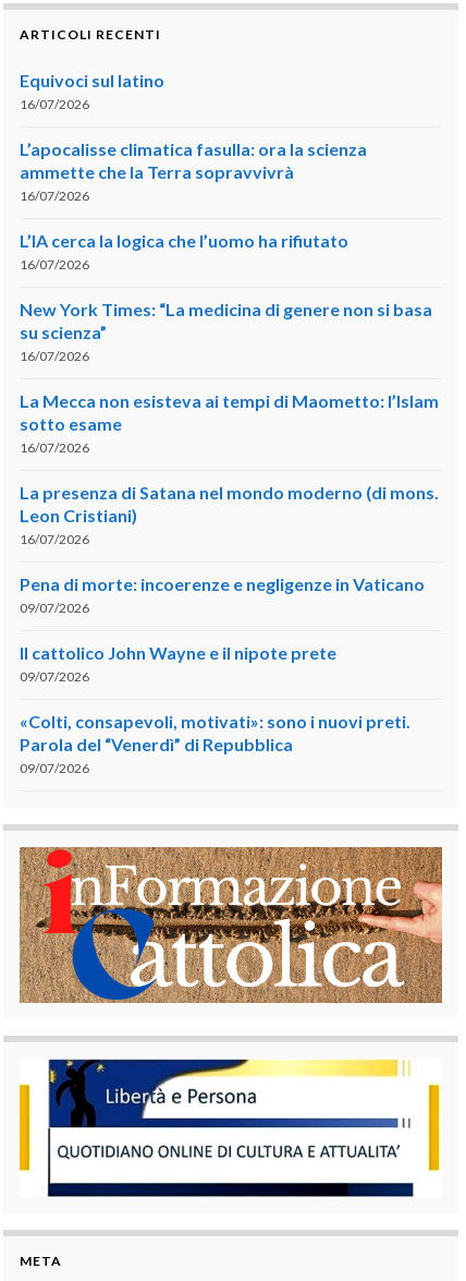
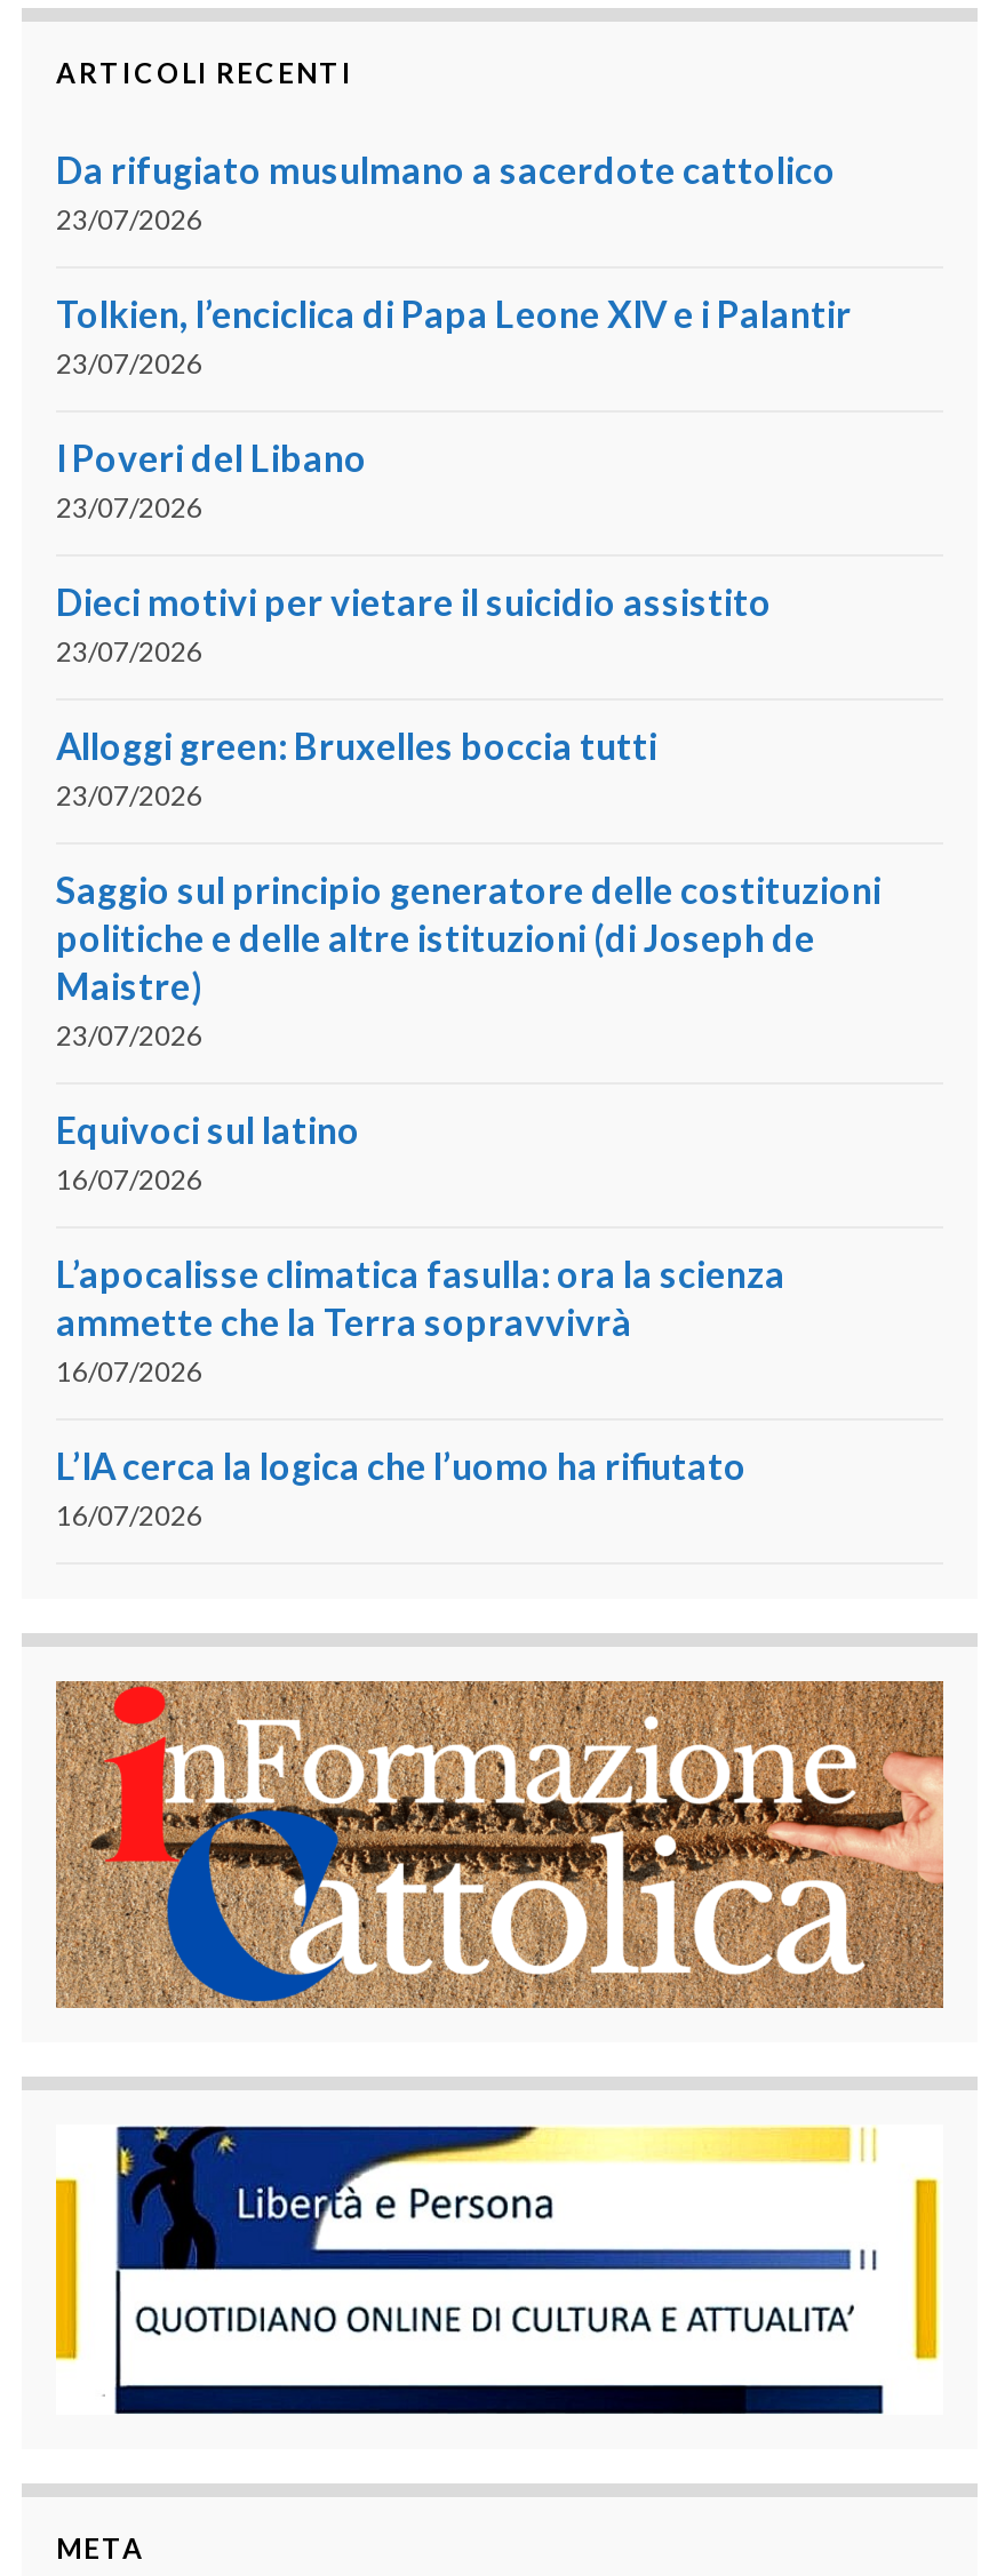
+ Da rifugiato musulmano a sacerdote cattolico
+ 23/07/2026
+ Tolkien, l’enciclica di Papa Leone XIV e i Palantir
+ 23/07/2026
+ I Poveri del Libano
+ 23/07/2026
+ Dieci motivi per vietare il suicidio assistito
+ 23/07/2026
+ Alloggi green: Bruxelles boccia tutti
+ 23/07/2026
+ Saggio sul principio generatore delle costituzioni
+ politiche e delle altre istituzioni (di Joseph de
+ Maistre)
+ 23/07/2026

moved down: Equivoci sul latino | 16/07/2026 | L’apocalisse climatica fasulla: ora la scienza | ammette che la Terra sopravvivrà | 16/07/2026 | L’IA cerca la logica che l’uomo ha rifiutato | 16/07/2026

- New York Times: “La medicina di genere non si basa
- su scienza”
- 16/07/2026
- La Mecca non esisteva ai tempi di Maometto: l’Islam
- sotto esame
- 16/07/2026
- La presenza di Satana nel mondo moderno (di mons.
- Leon Cristiani)
- 16/07/2026
- Pena di morte: incoerenze e negligenze in Vaticano
- 09/07/2026
- Il cattolico John Wayne e il nipote prete
- 09/07/2026
- «Colti, consapevoli, motivati»: sono i nuovi preti.
- Parola del “Venerdì” di Repubblica
- 09/07/2026
